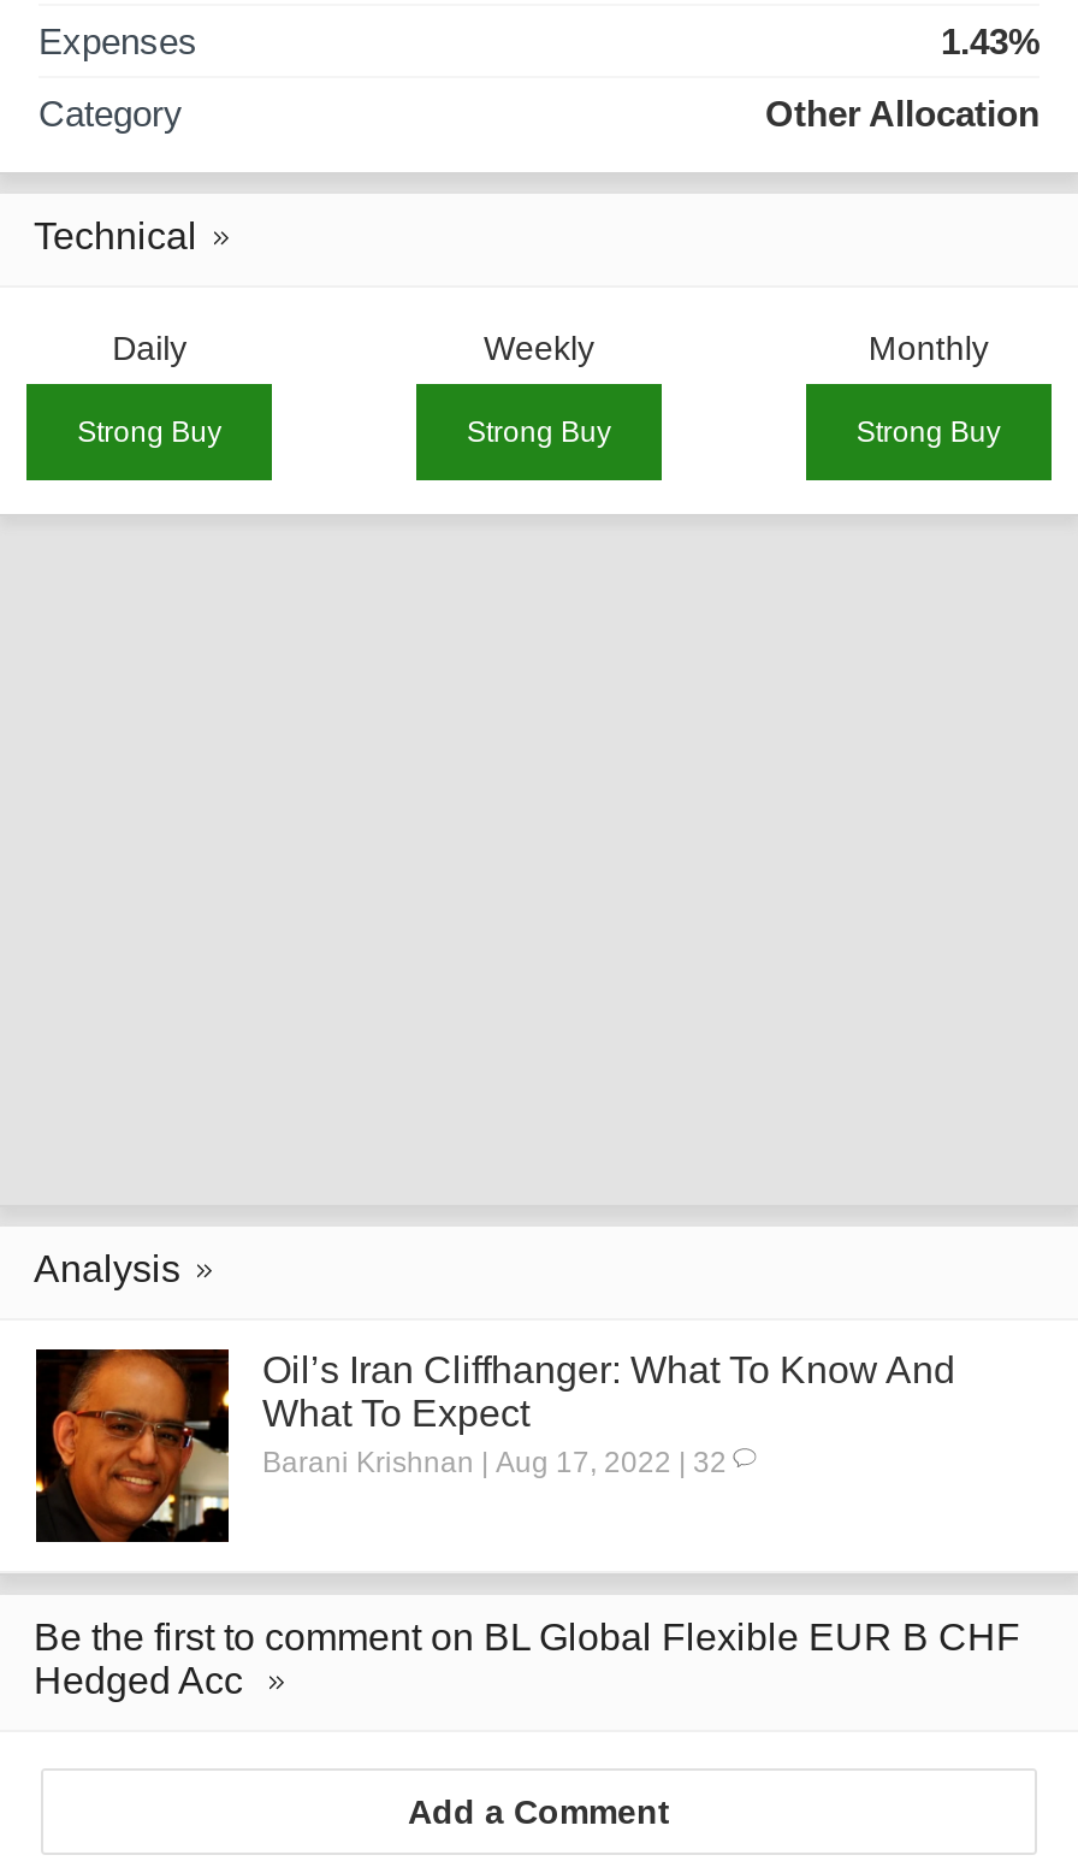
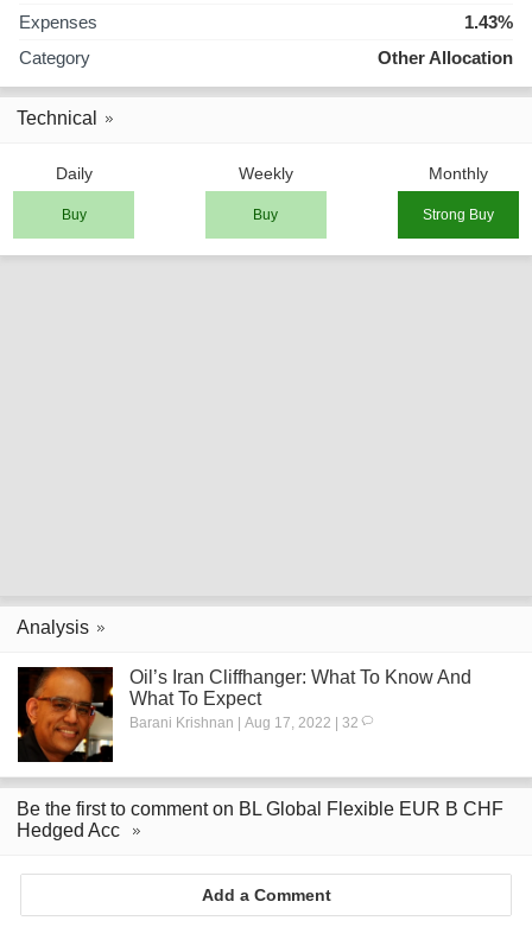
- Strong Buy
- Strong Buy
+ Buy
+ Buy
